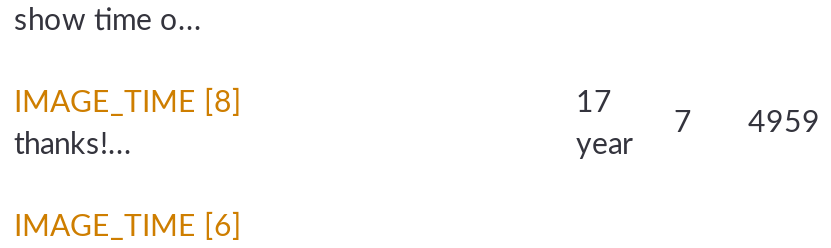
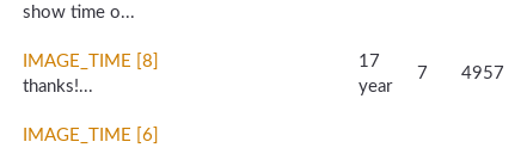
- 7 4959
+ 7 4957
